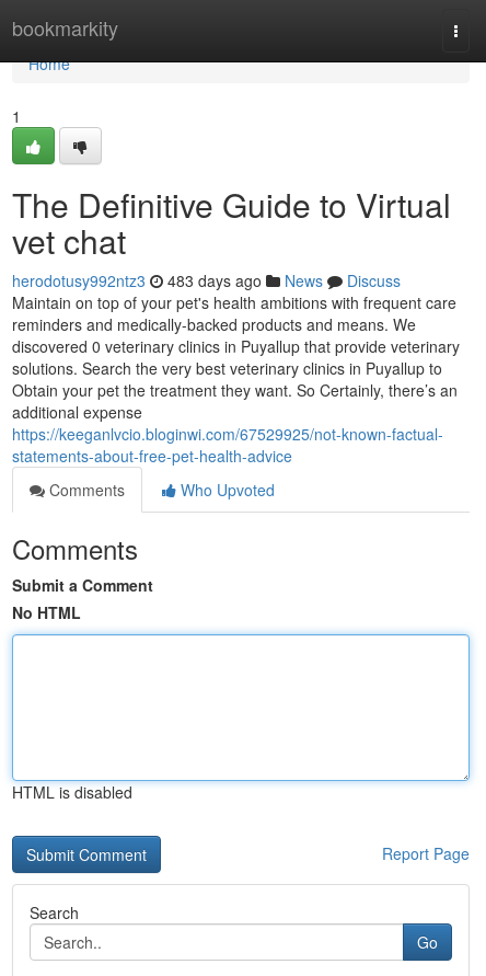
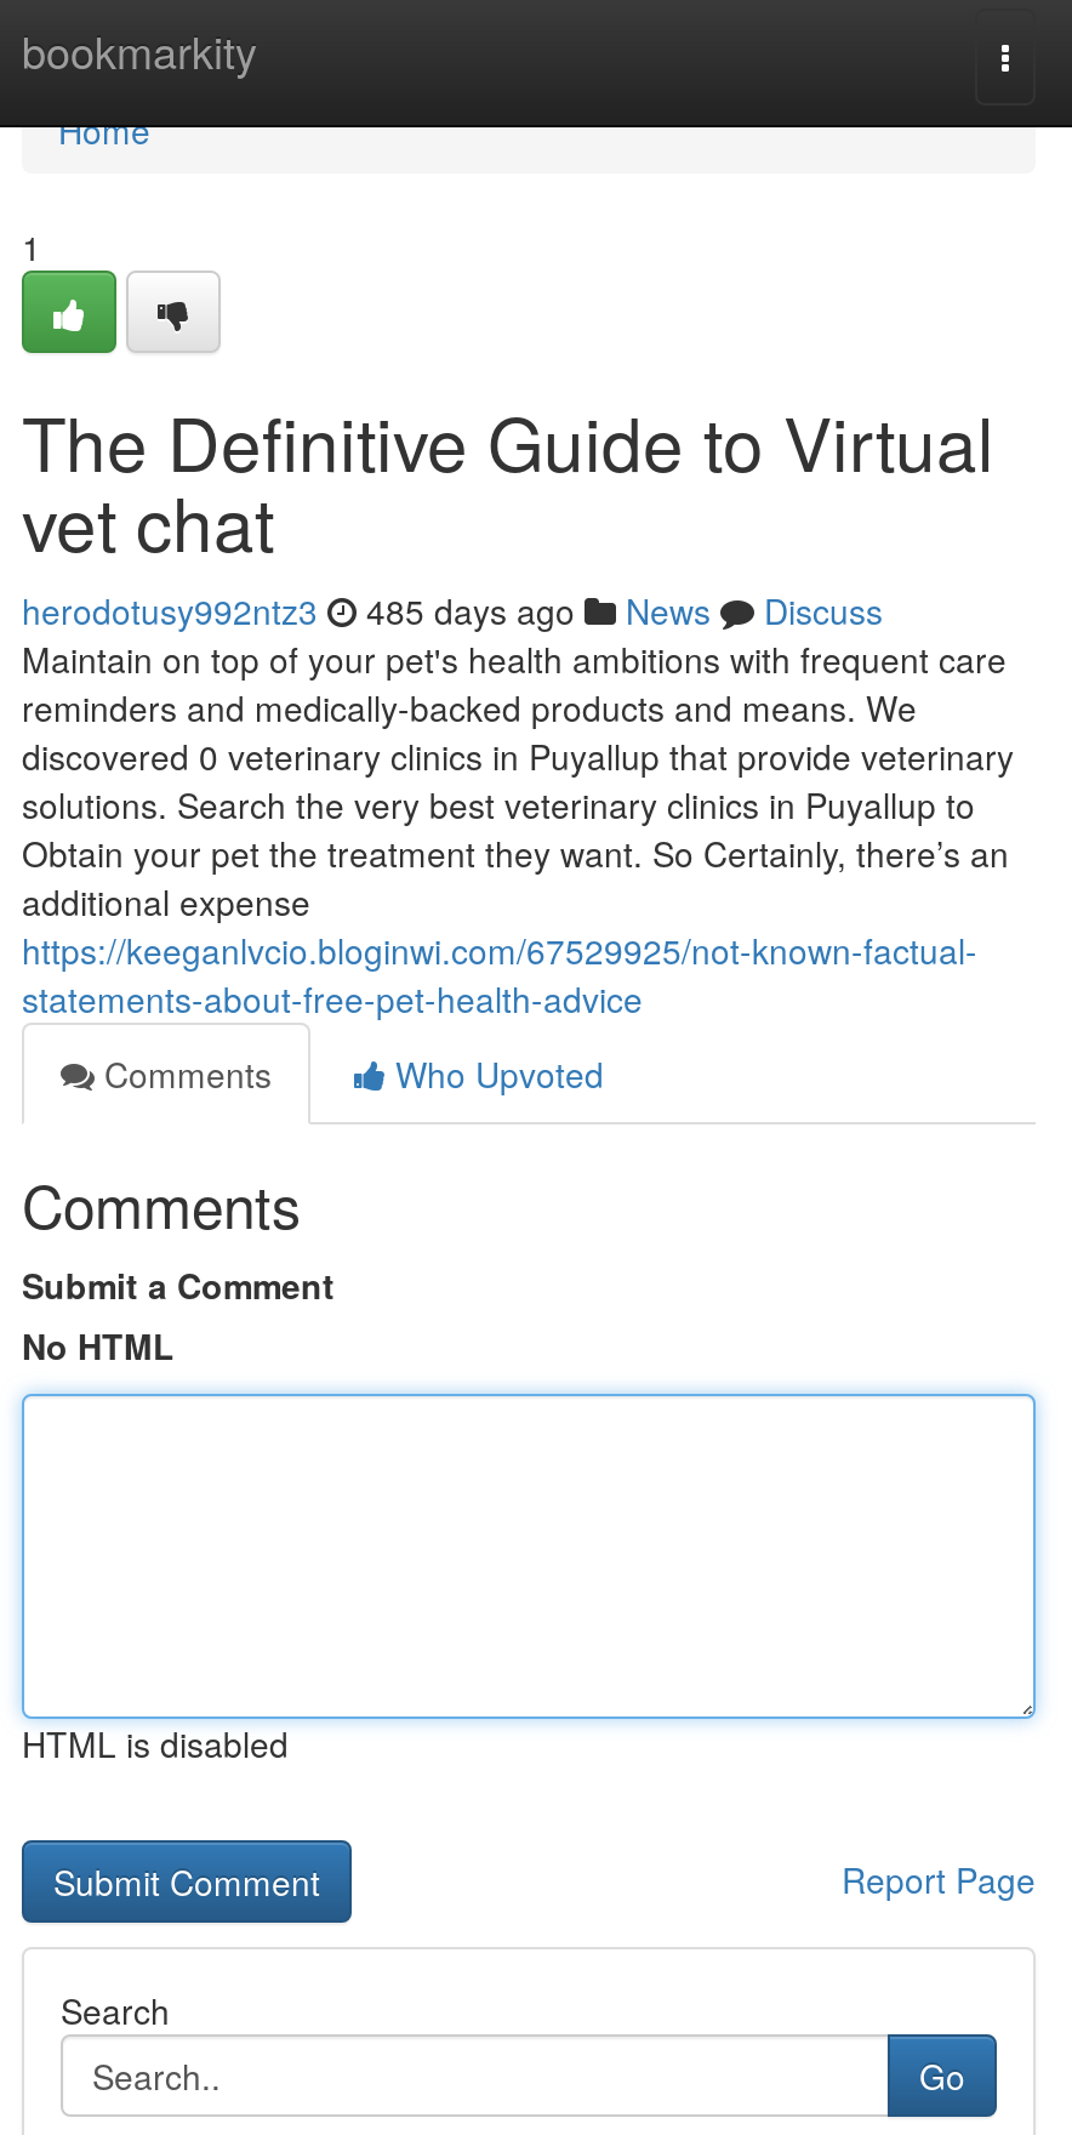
- herodotusy992ntz3 483 days ago News Discuss
+ herodotusy992ntz3 485 days ago News Discuss
